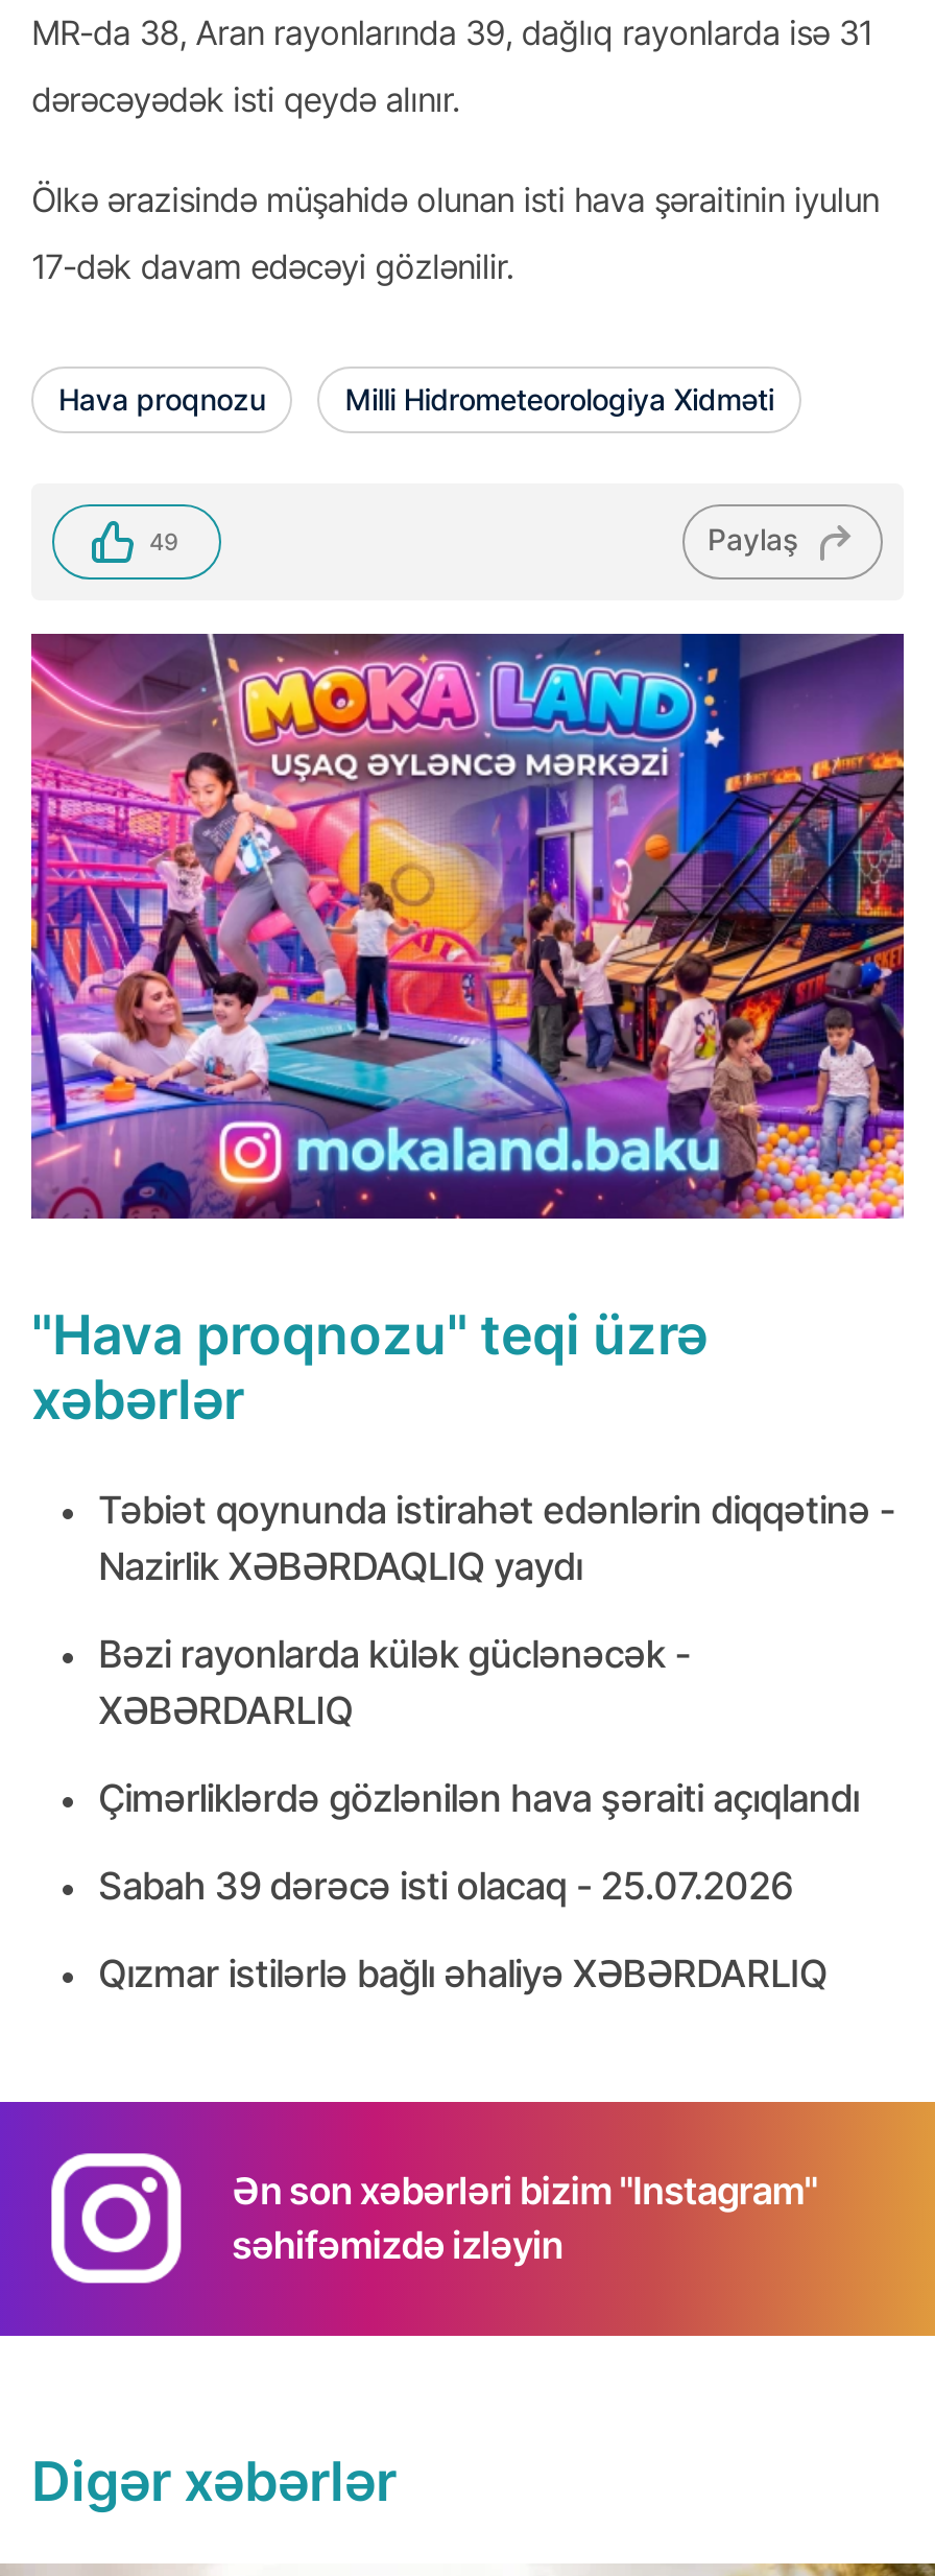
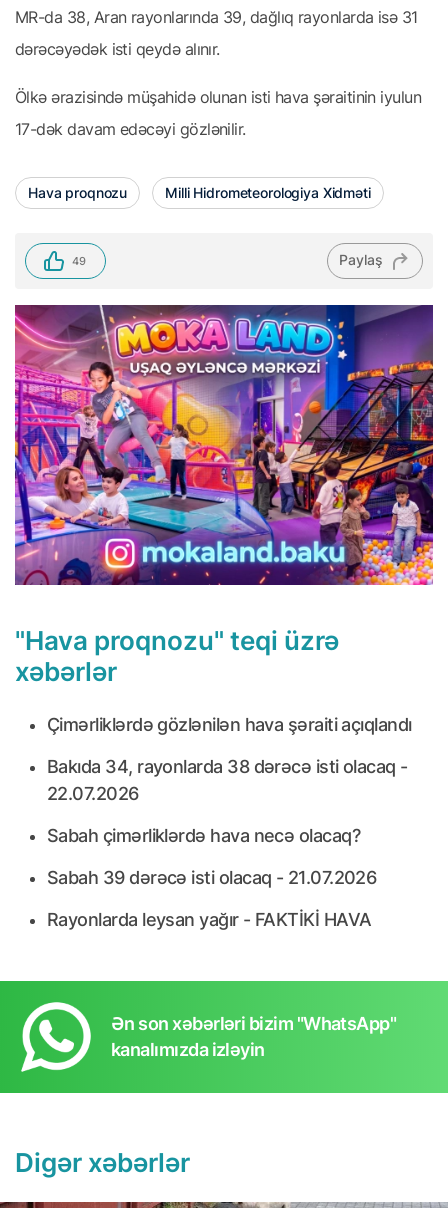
- Təbiət qoynunda istirahət edənlərin diqqətinə -
- Nazirlik XƏBƏRDAQLIQ yaydı
- Bəzi rayonlarda külək güclənəcək -
- XƏBƏRDARLIQ

moved up: Çimərliklərdə gözlənilən hava şəraiti açıqlandı

- Sabah 39 dərəcə isti olacaq - 25.07.2026
- Qızmar istilərlə bağlı əhaliyə XƏBƏRDARLIQ
+ Bakıda 34, rayonlarda 38 dərəcə isti olacaq -
+ 22.07.2026
+ Sabah çimərliklərdə hava necə olacaq?
+ Sabah 39 dərəcə isti olacaq - 21.07.2026
+ Rayonlarda leysan yağır - FAKTİKİ HAVA

- [image]
- Ən son xəbərləri bizim "Instagram"
- səhifəmizdə izləyin
+ [image]
+ Ən son xəbərləri bizim "WhatsApp"
+ kanalımızda izləyin
